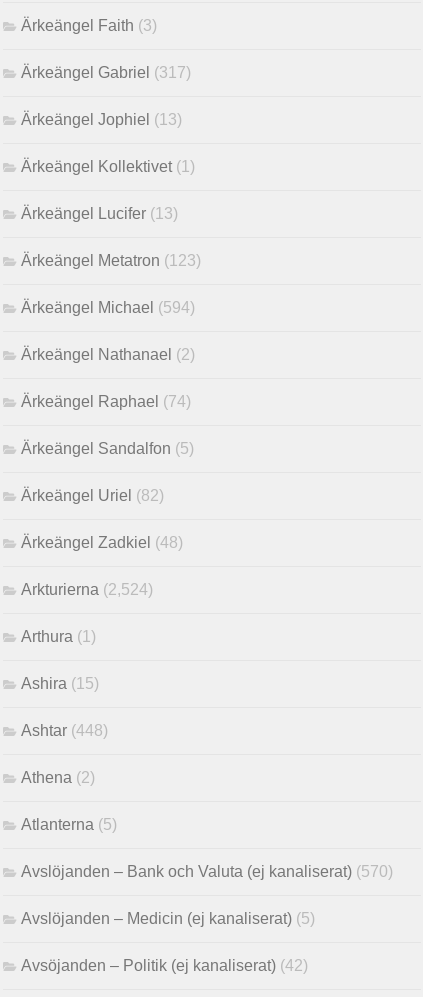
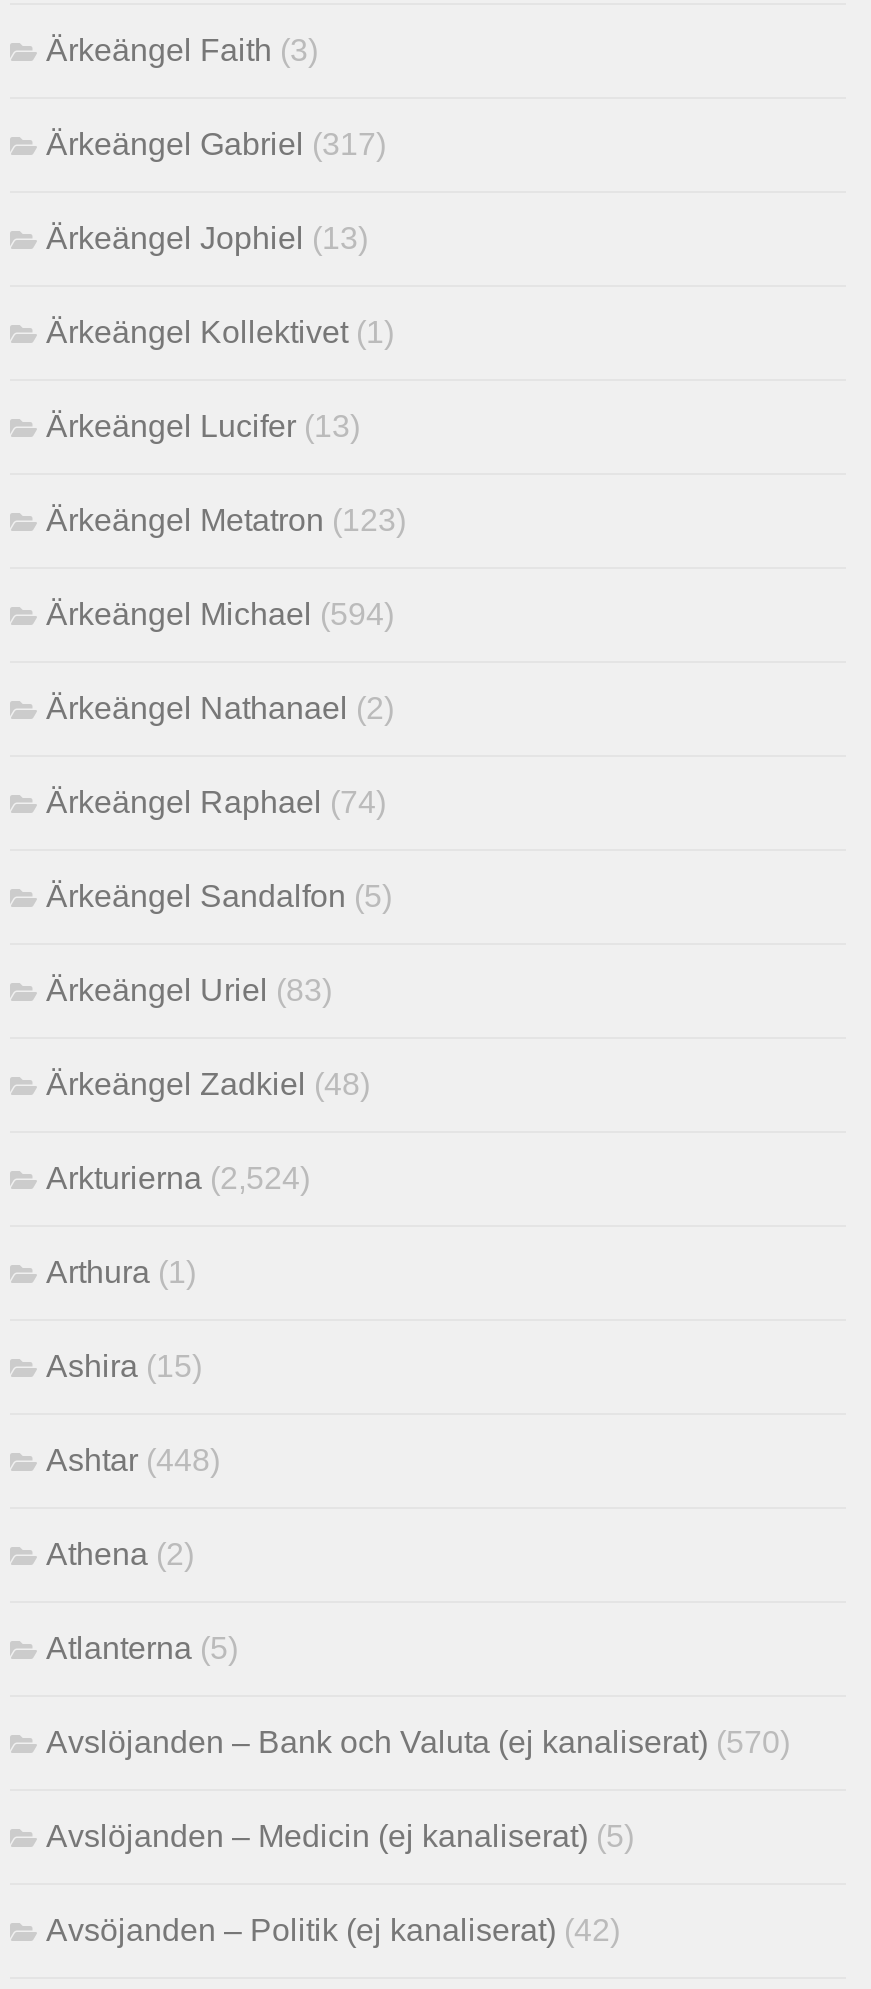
- Ärkeängel Uriel (82)
+ Ärkeängel Uriel (83)
